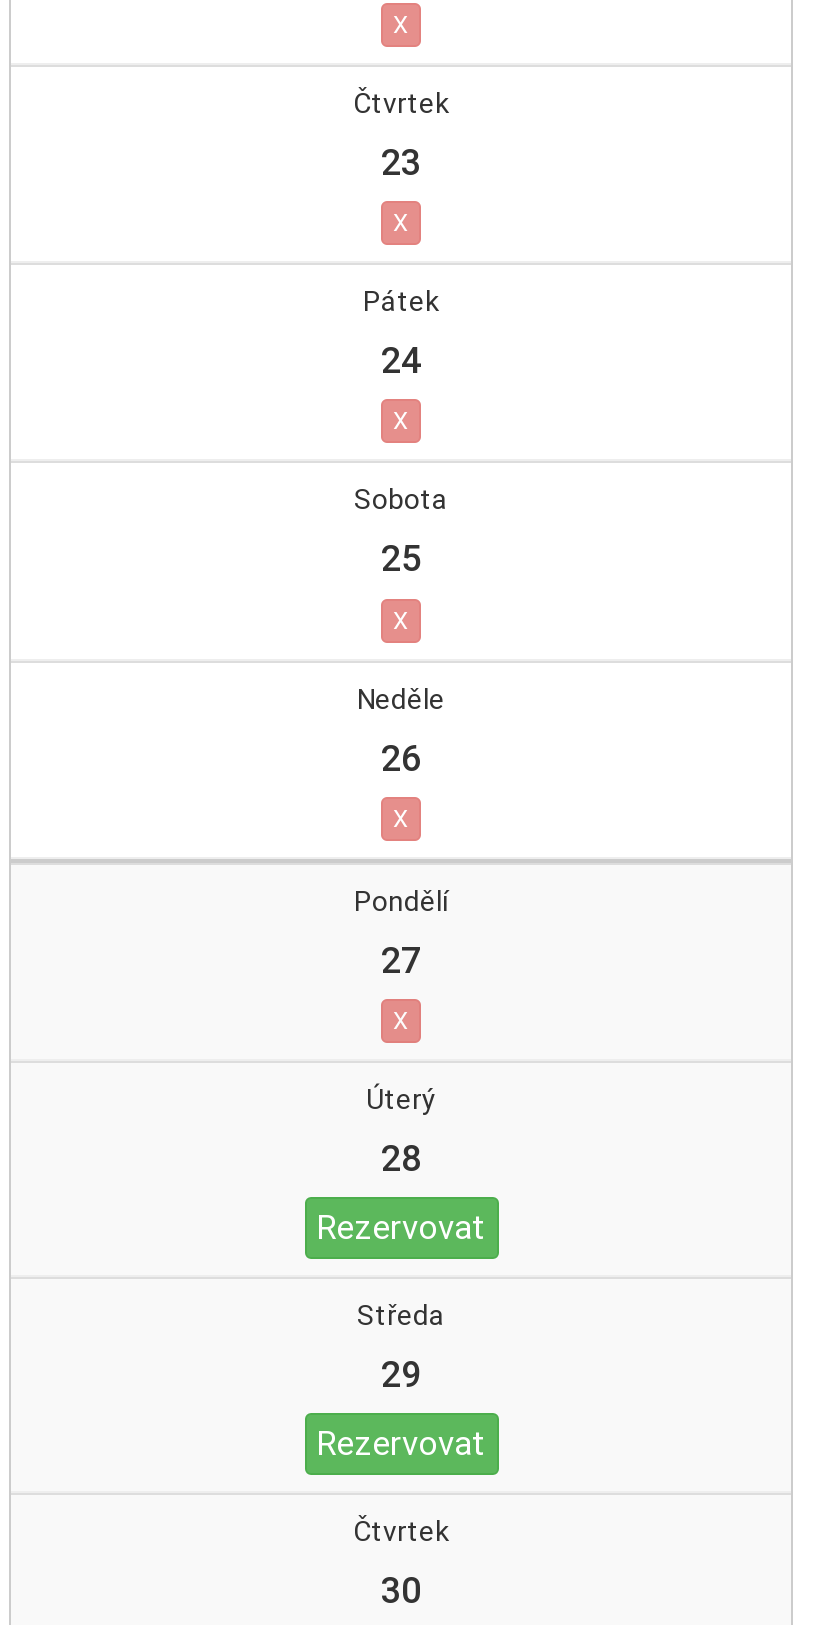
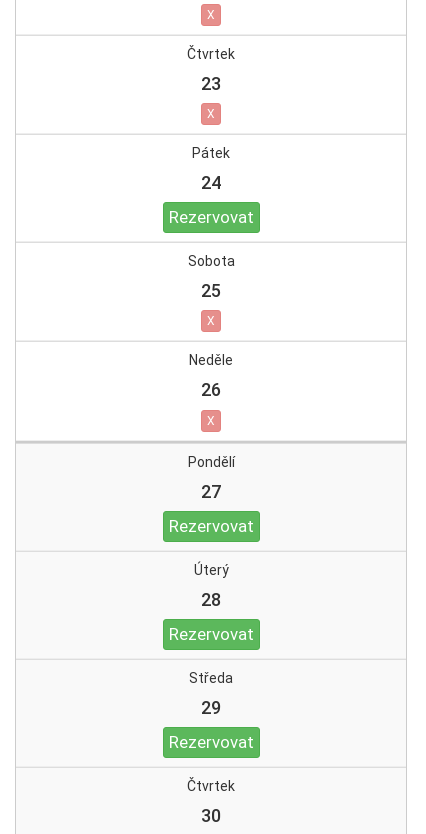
- X
+ Rezervovat

- X
+ Rezervovat
